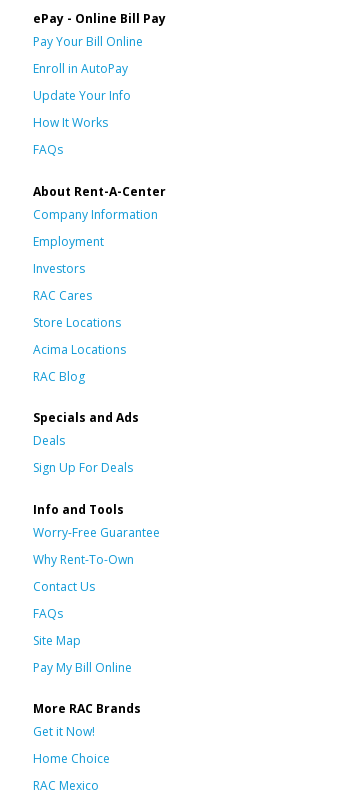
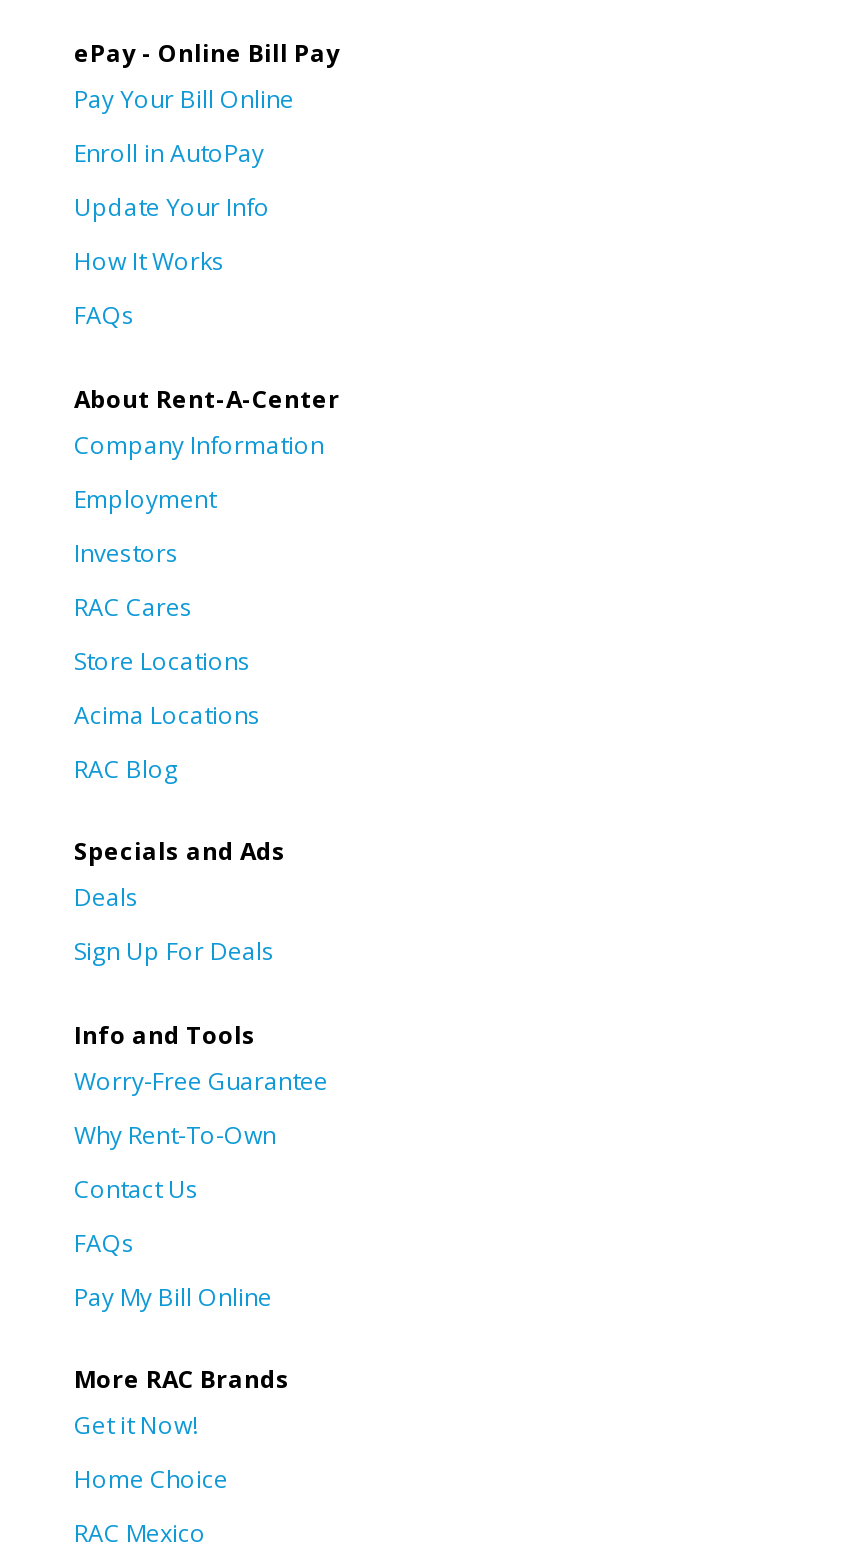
- Site Map
